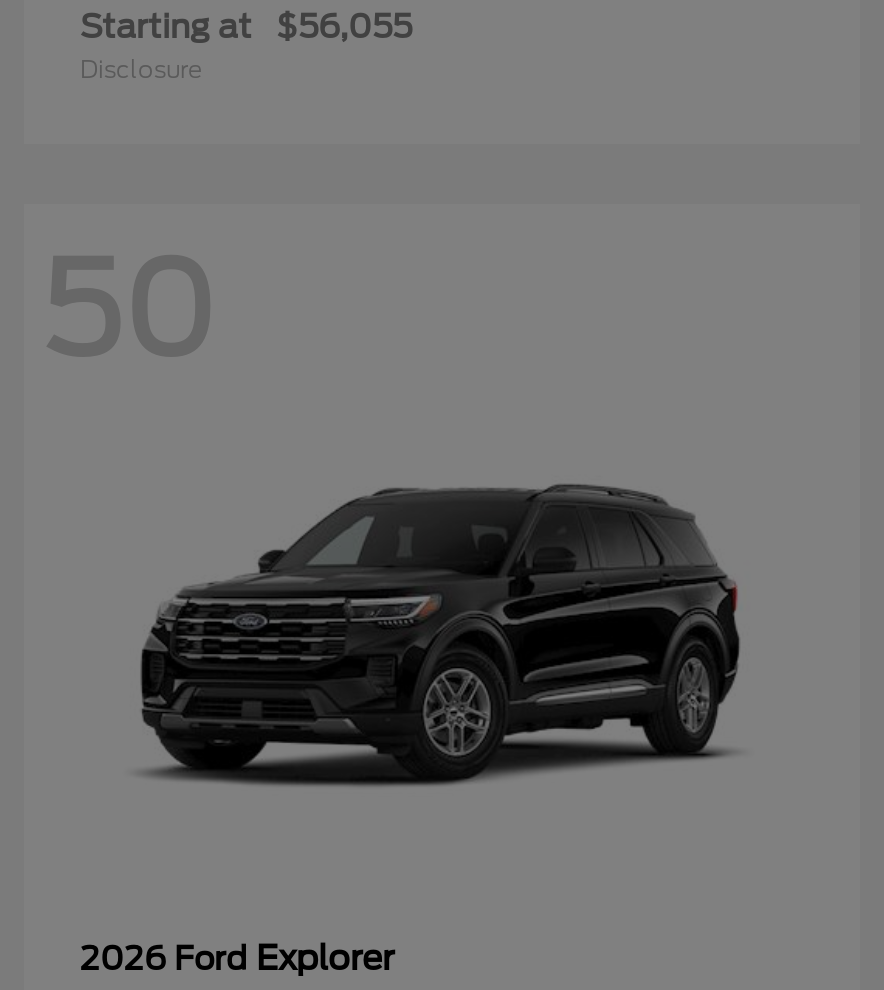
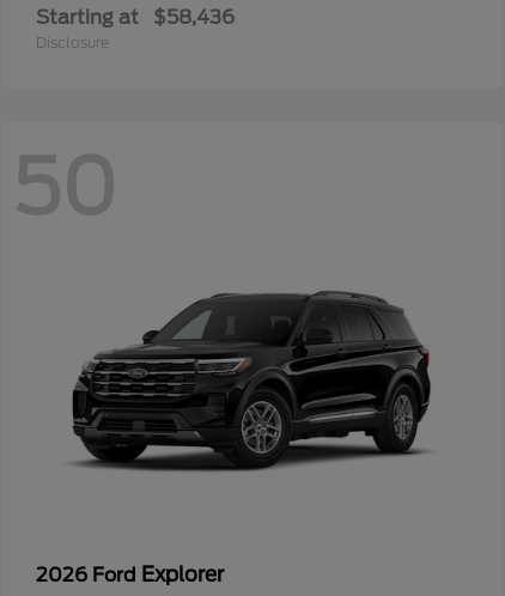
- Starting at $56,055
+ Starting at $58,436
